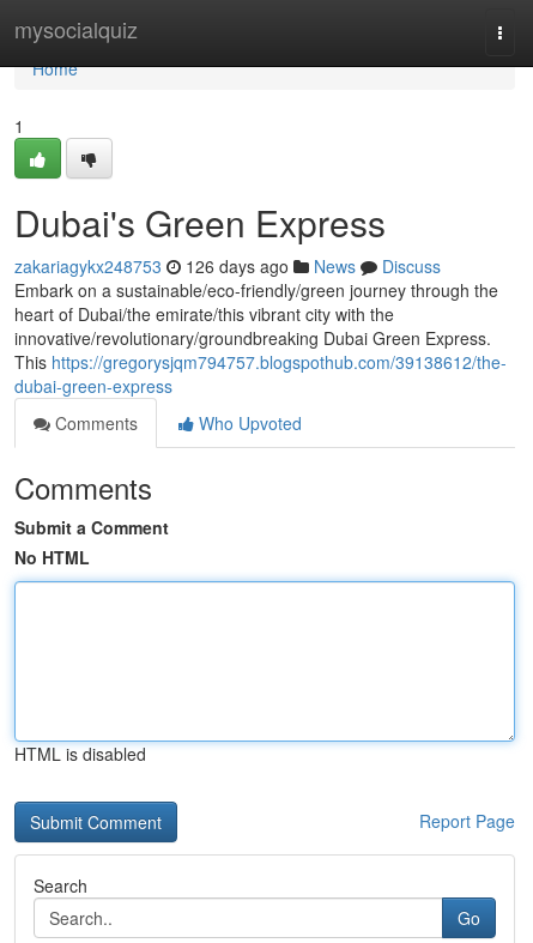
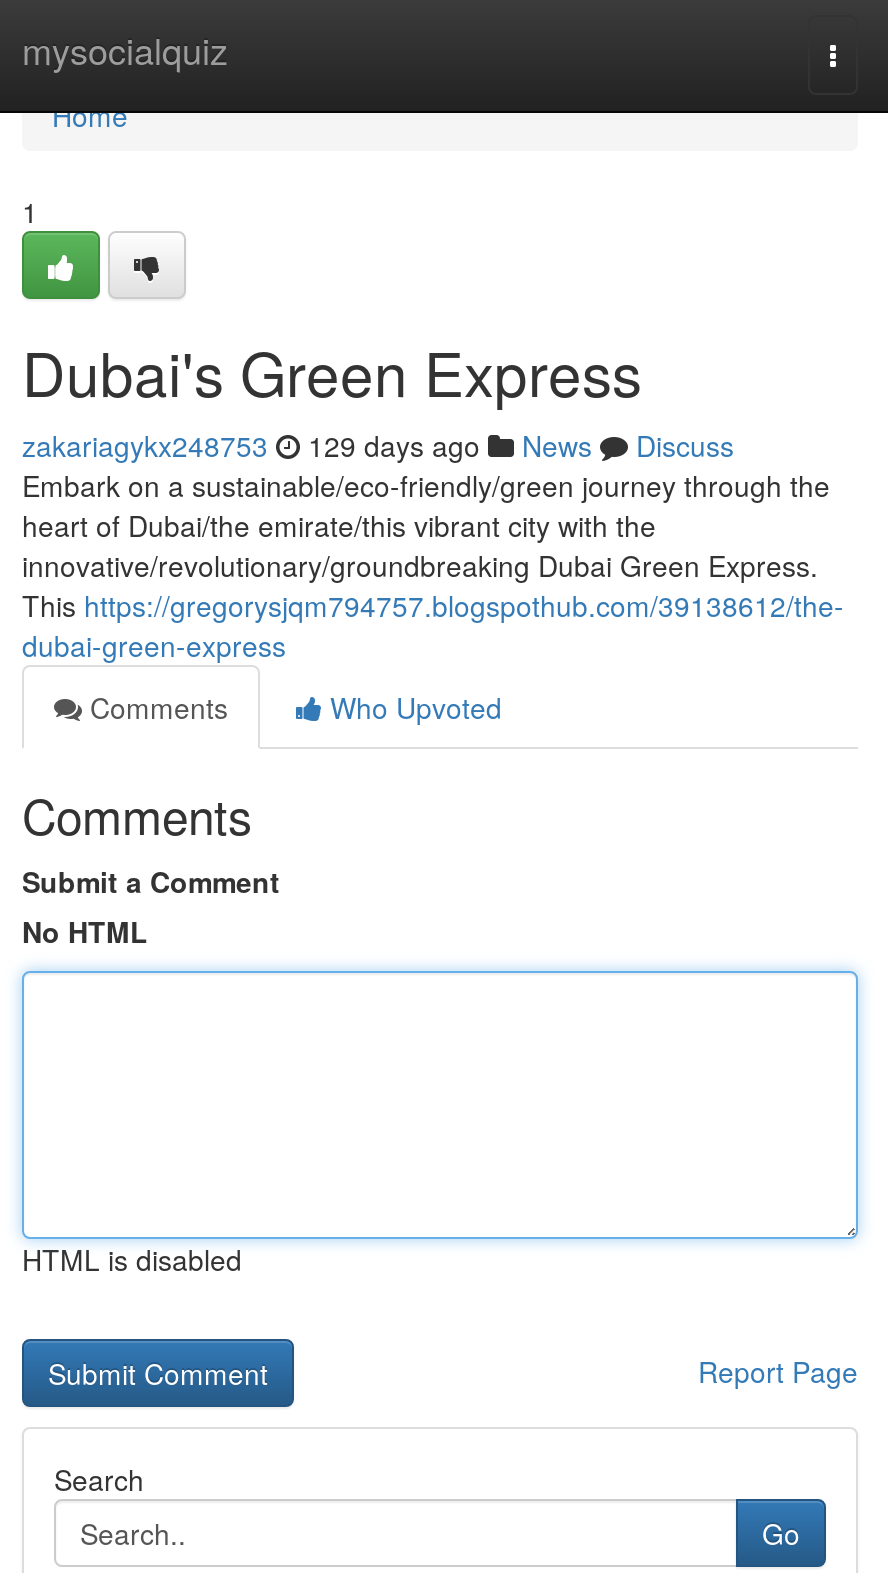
- zakariagykx248753 126 days ago News Discuss
+ zakariagykx248753 129 days ago News Discuss
